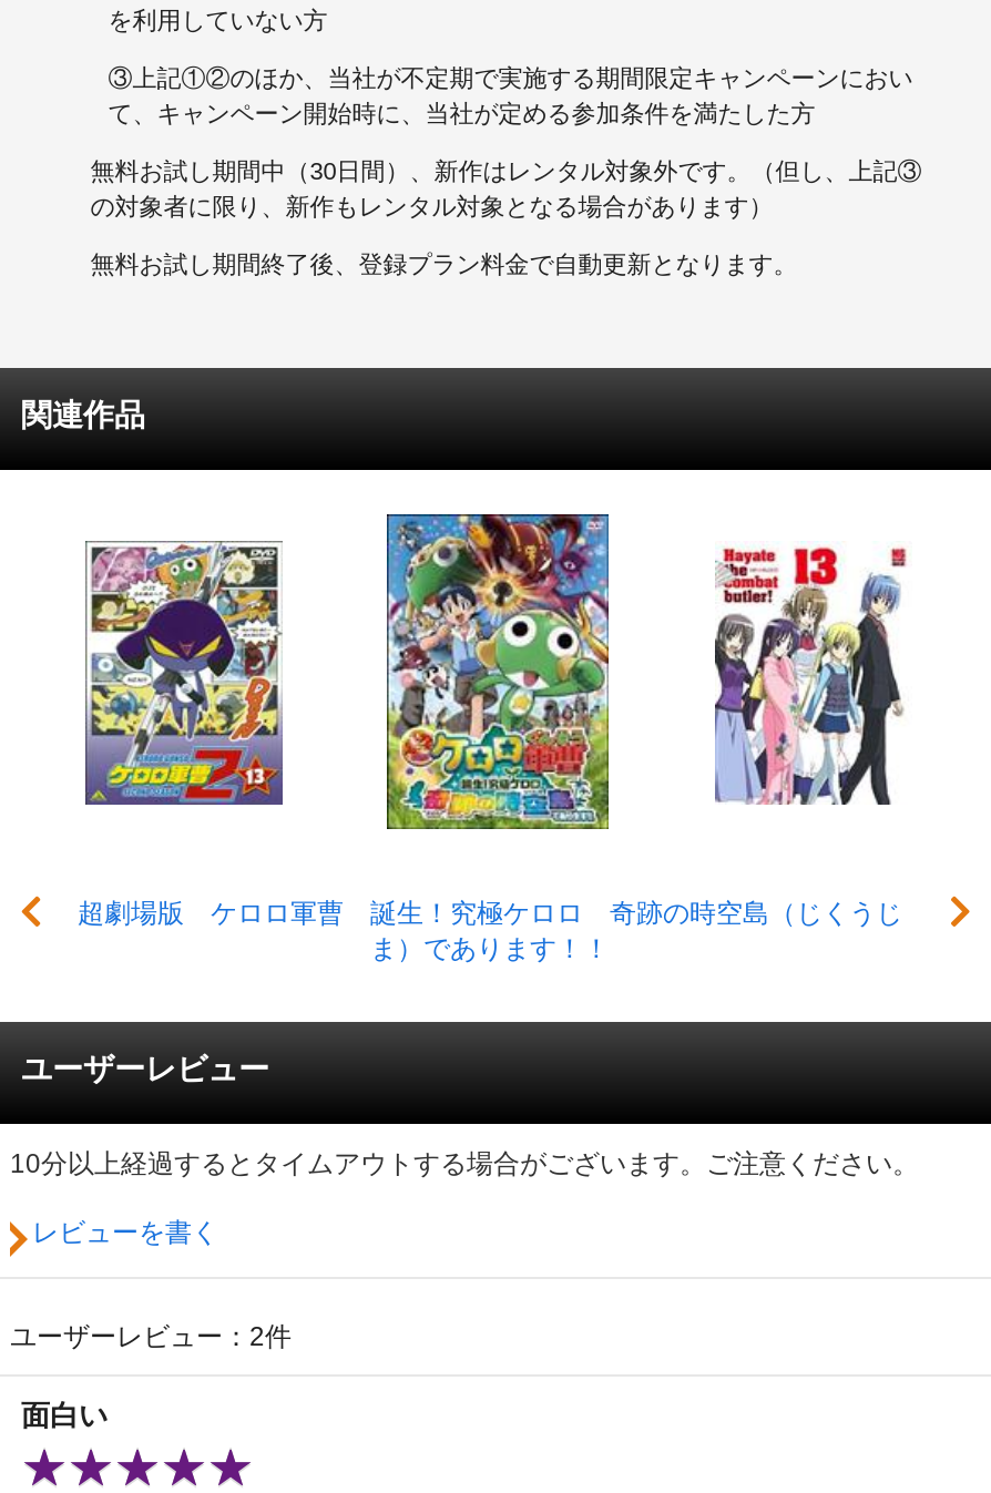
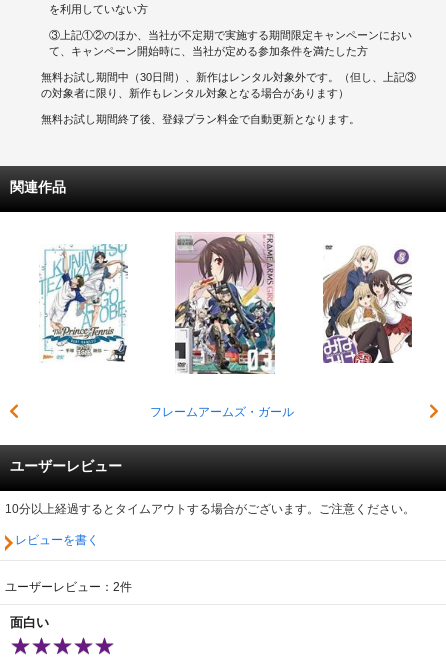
- [image]
- 超劇場版 ケロロ軍曹 誕生！究極ケロロ 奇跡の時空島（じくうじ
- ま）であります！！
+ [image]
+ フレームアームズ・ガール

- [image]
+ [image]

- [image]
+ [image]
